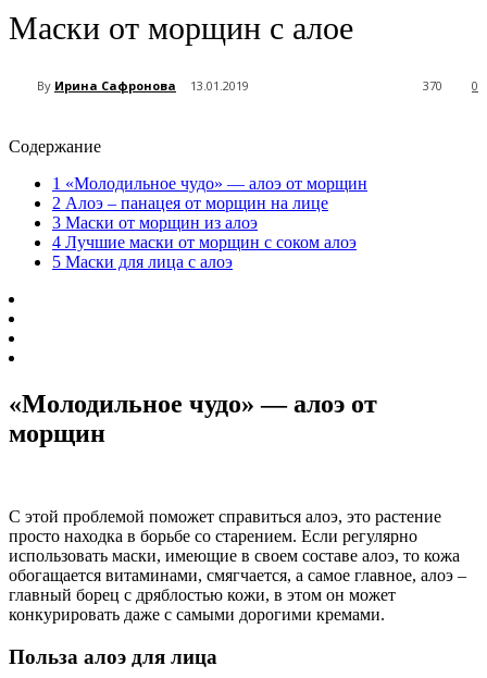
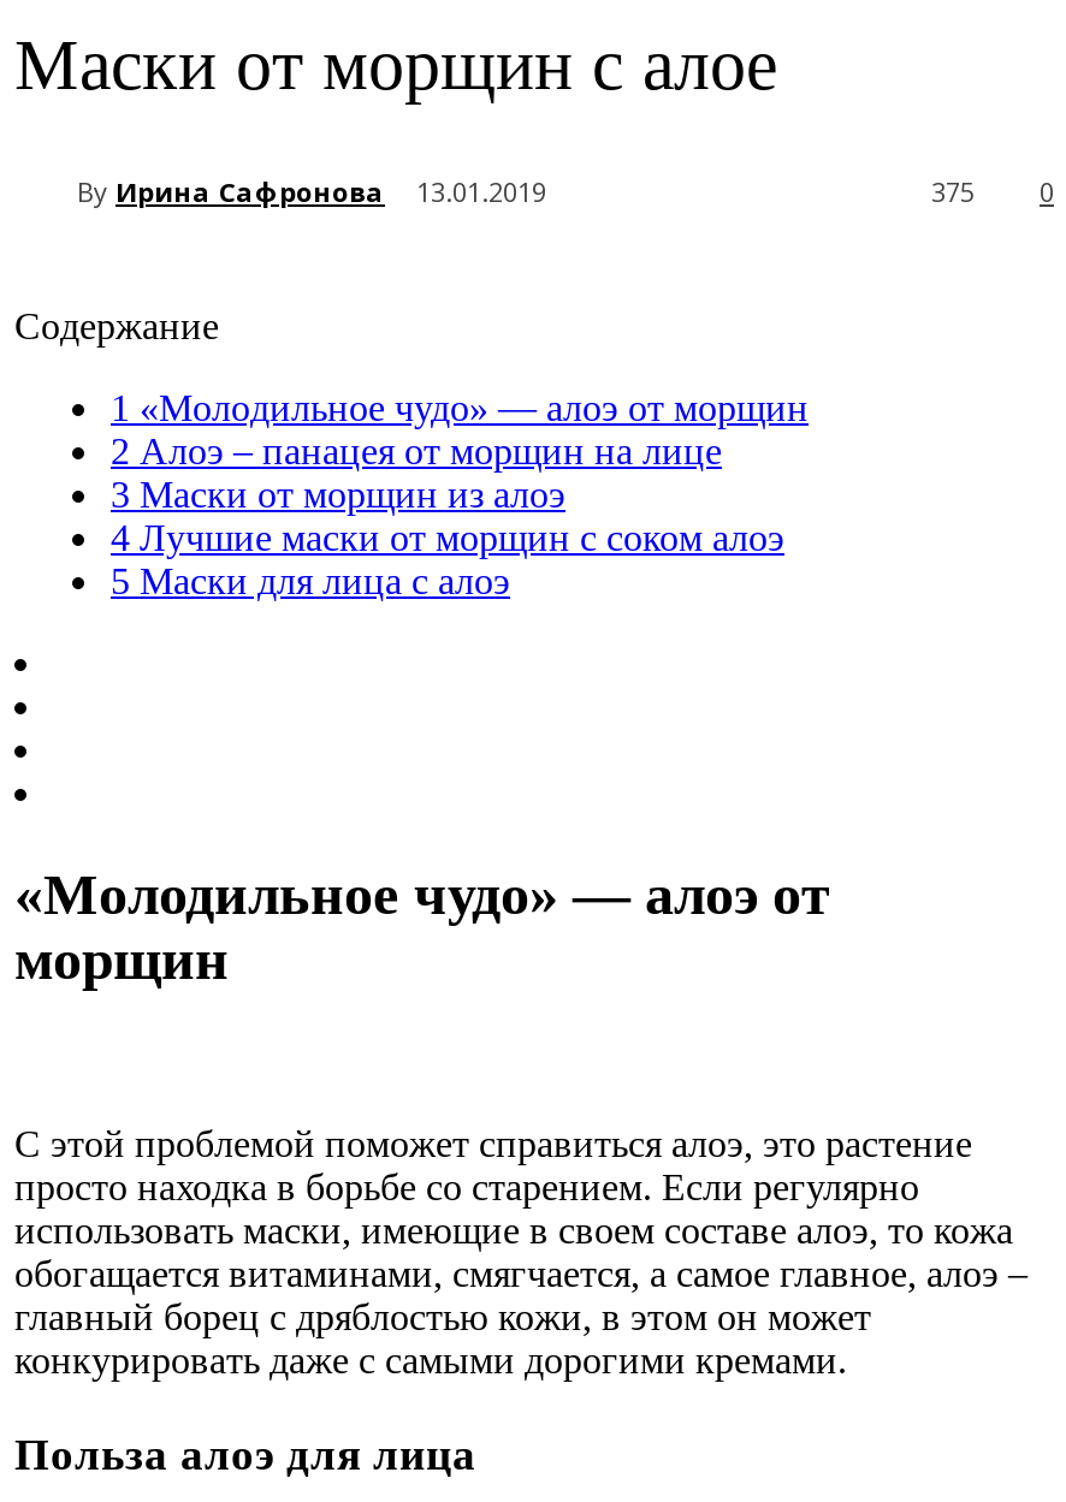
- 370 0
+ 375 0
